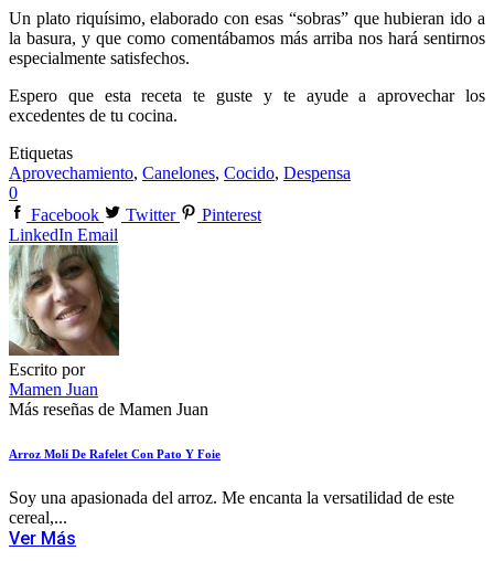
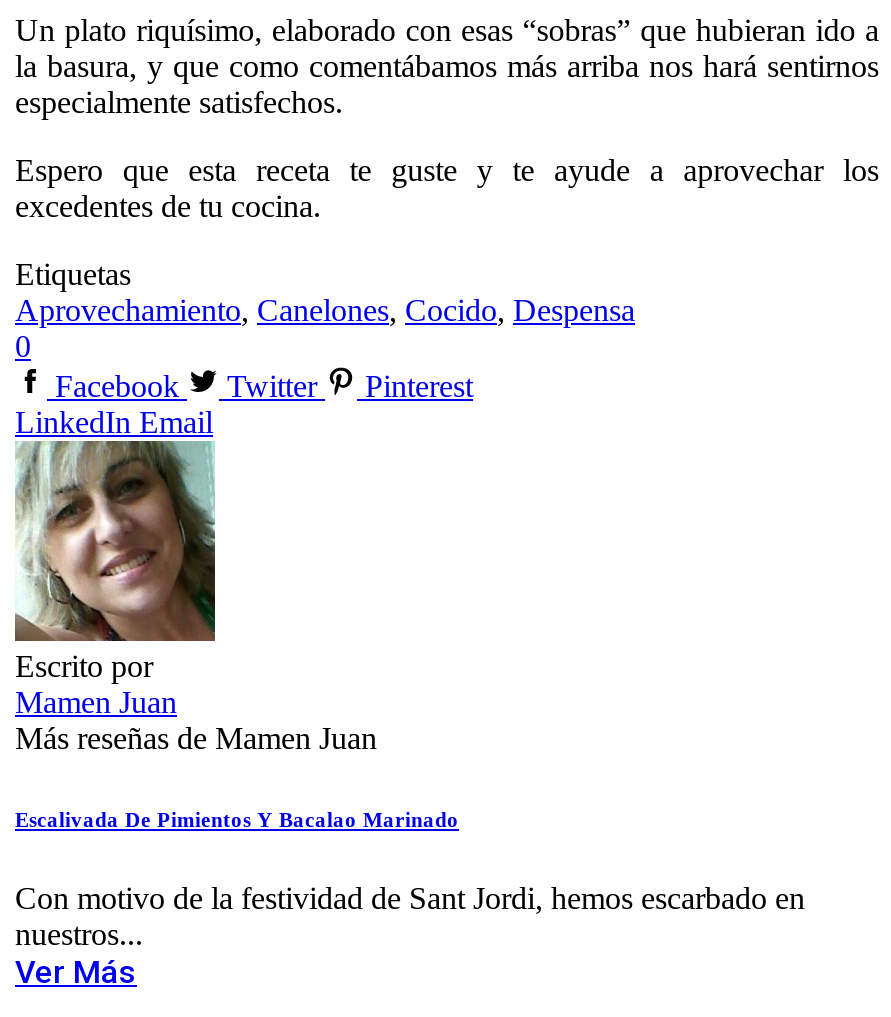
- Arroz Molí De Rafelet Con Pato Y Foie
+ Escalivada De Pimientos Y Bacalao Marinado

- Soy una apasionada del arroz. Me encanta la versatilidad de este
- cereal,...
+ Con motivo de la festividad de Sant Jordi, hemos escarbado en
+ nuestros...
